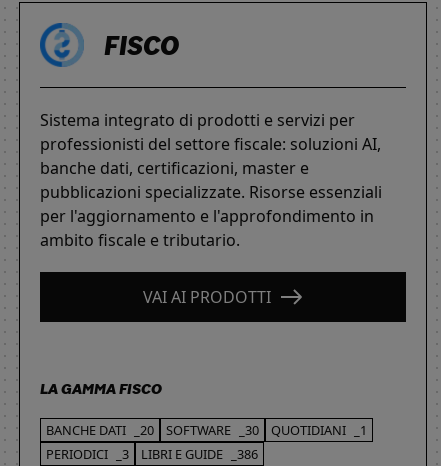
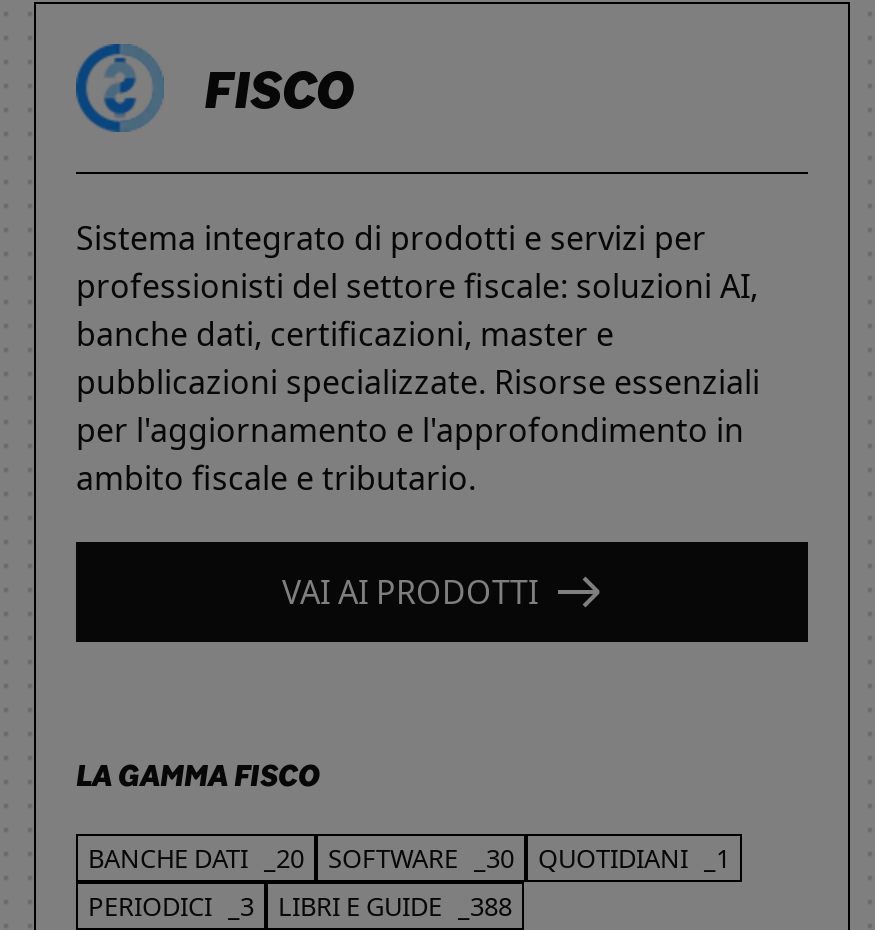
- PERIODICI _3 LIBRI E GUIDE _386
+ PERIODICI _3 LIBRI E GUIDE _388
